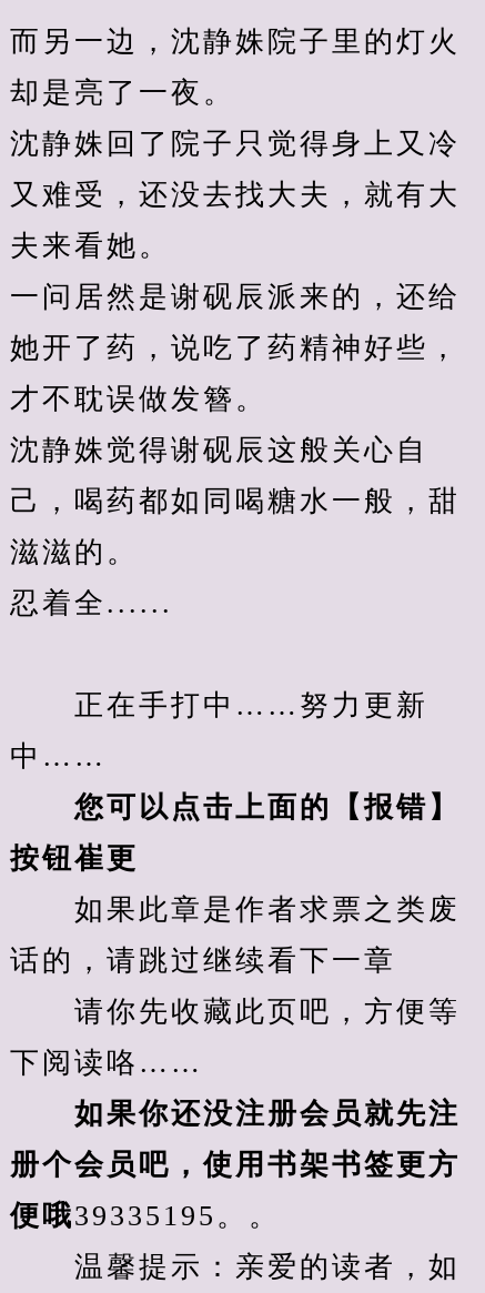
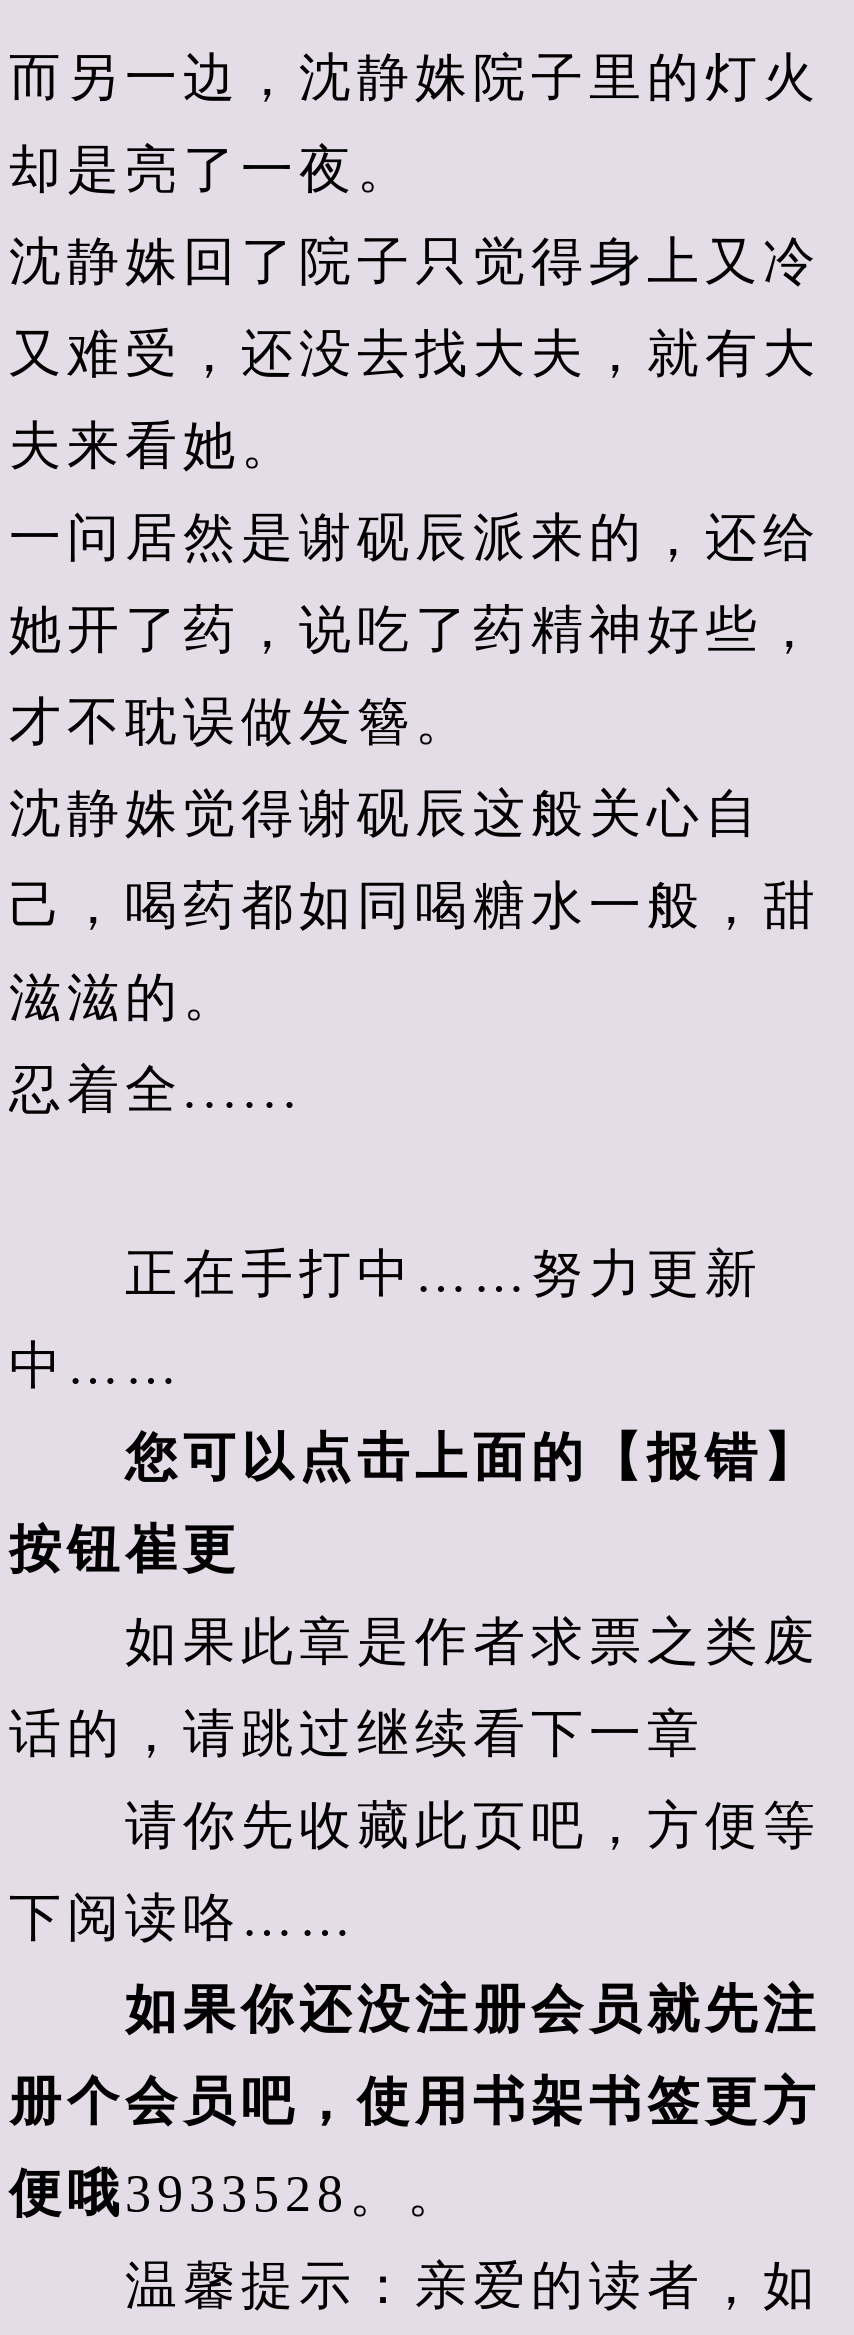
- 便哦39335195。。
+ 便哦3933528。。
